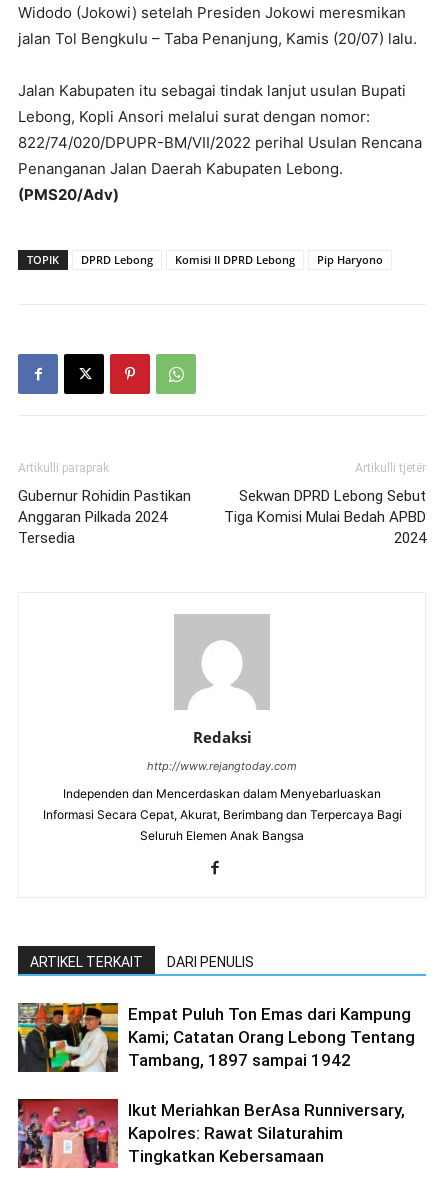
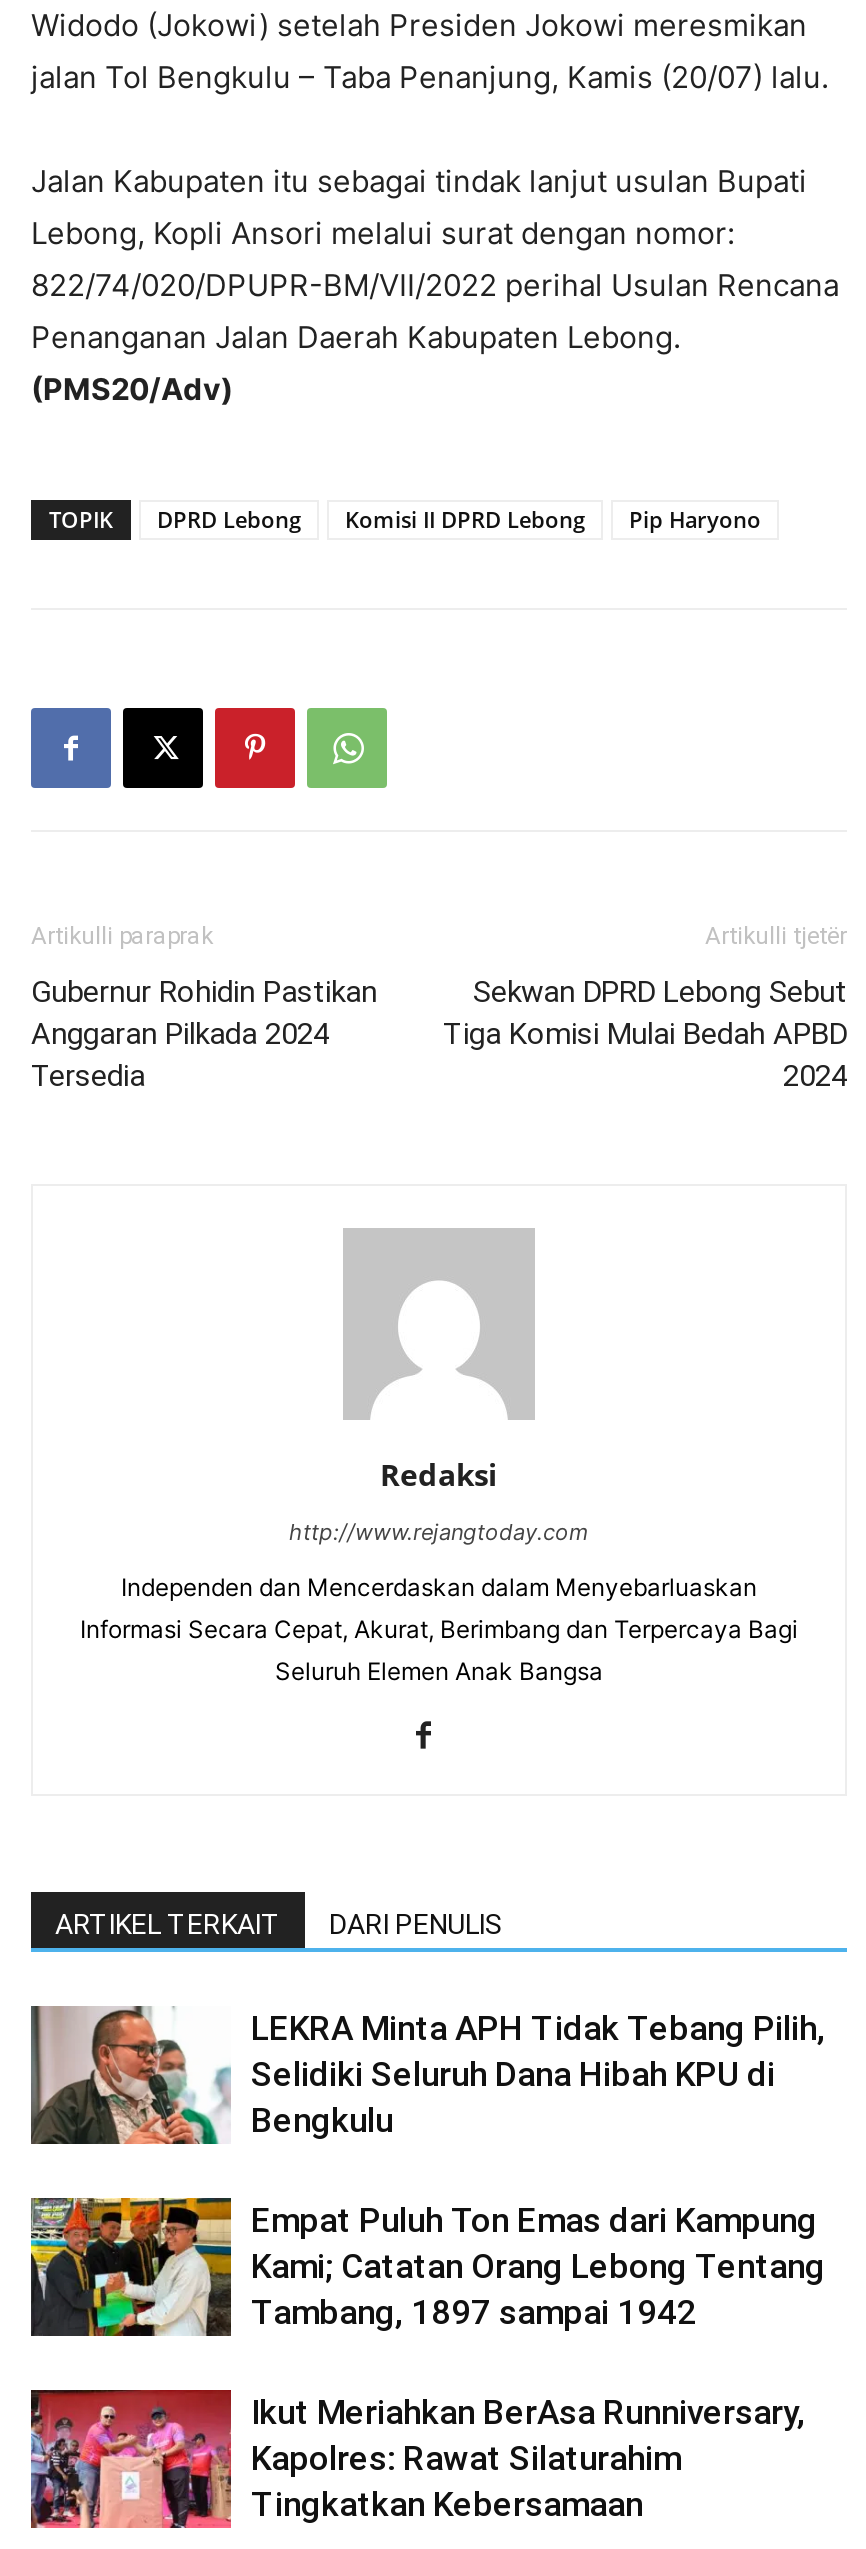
+ [image]
+ LEKRA Minta APH Tidak Tebang Pilih,
+ Selidiki Seluruh Dana Hibah KPU di
+ Bengkulu
